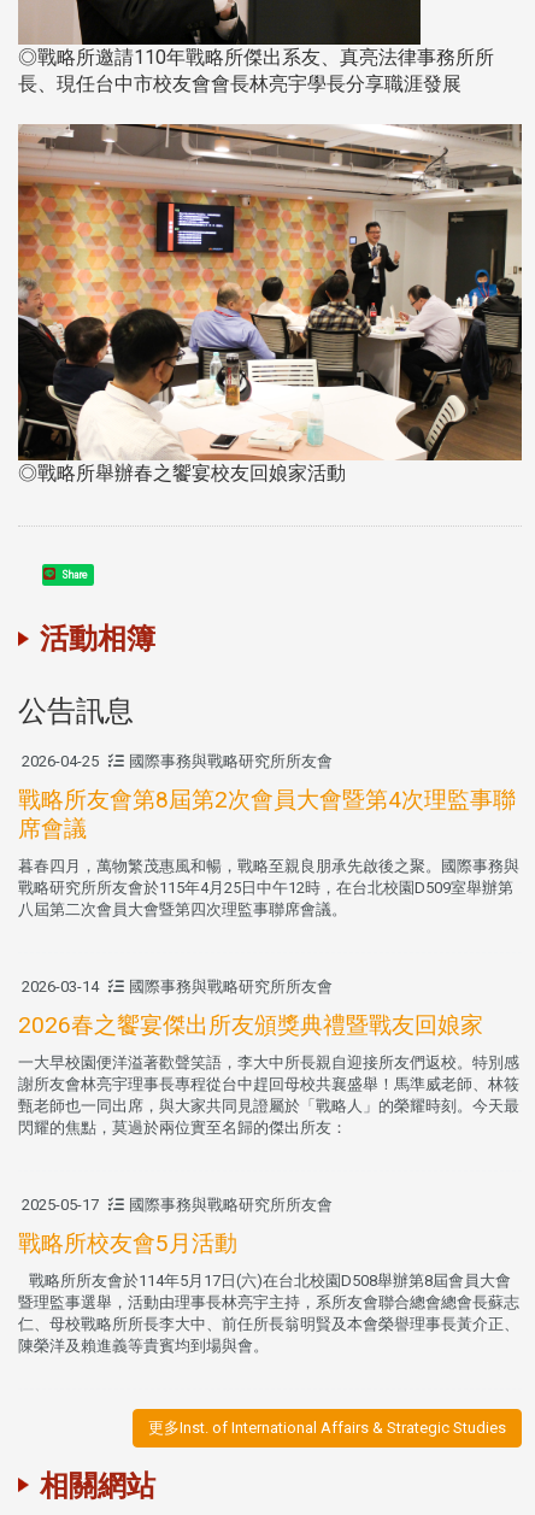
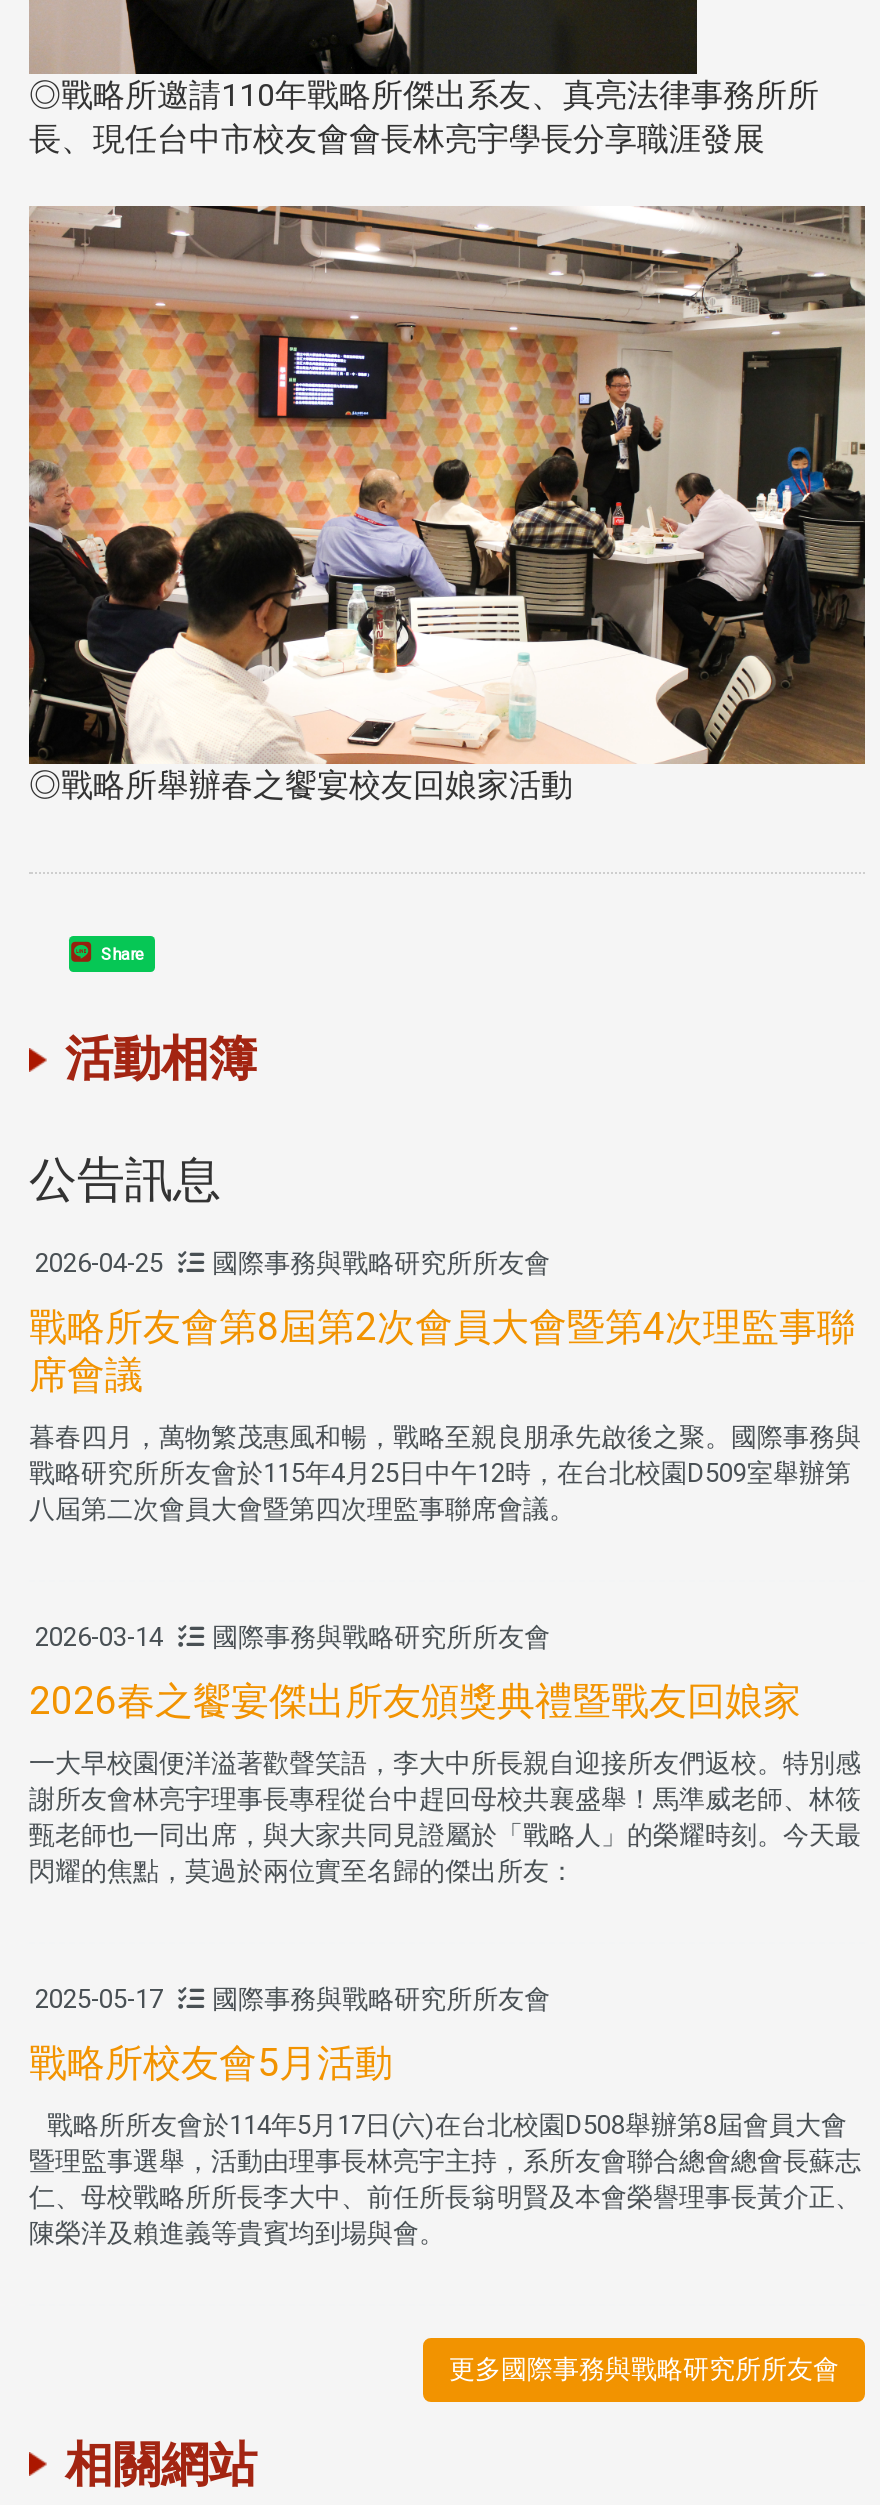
- 更多Inst. of International Affairs & Strategic Studies
+ 更多國際事務與戰略研究所所友會
